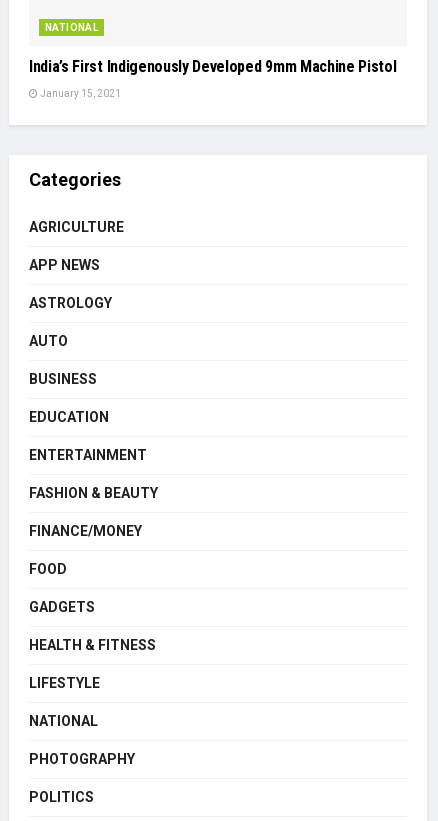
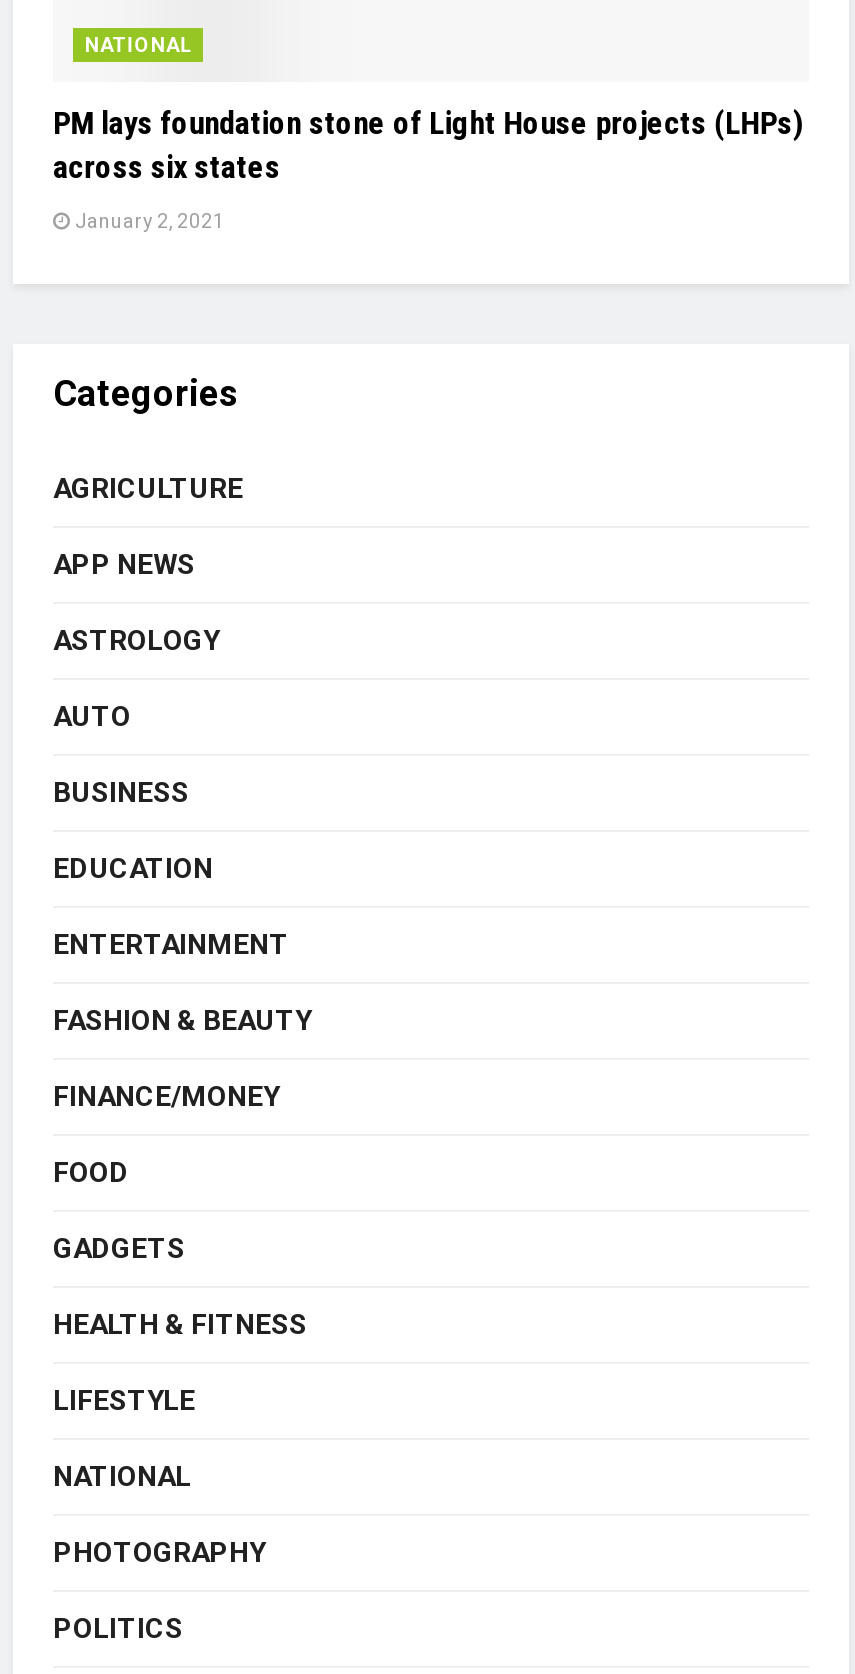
- India’s First Indigenously Developed 9mm Machine Pistol
+ PM lays foundation stone of Light House projects (LHPs)
+ across six states

- January 15, 2021
+ January 2, 2021
